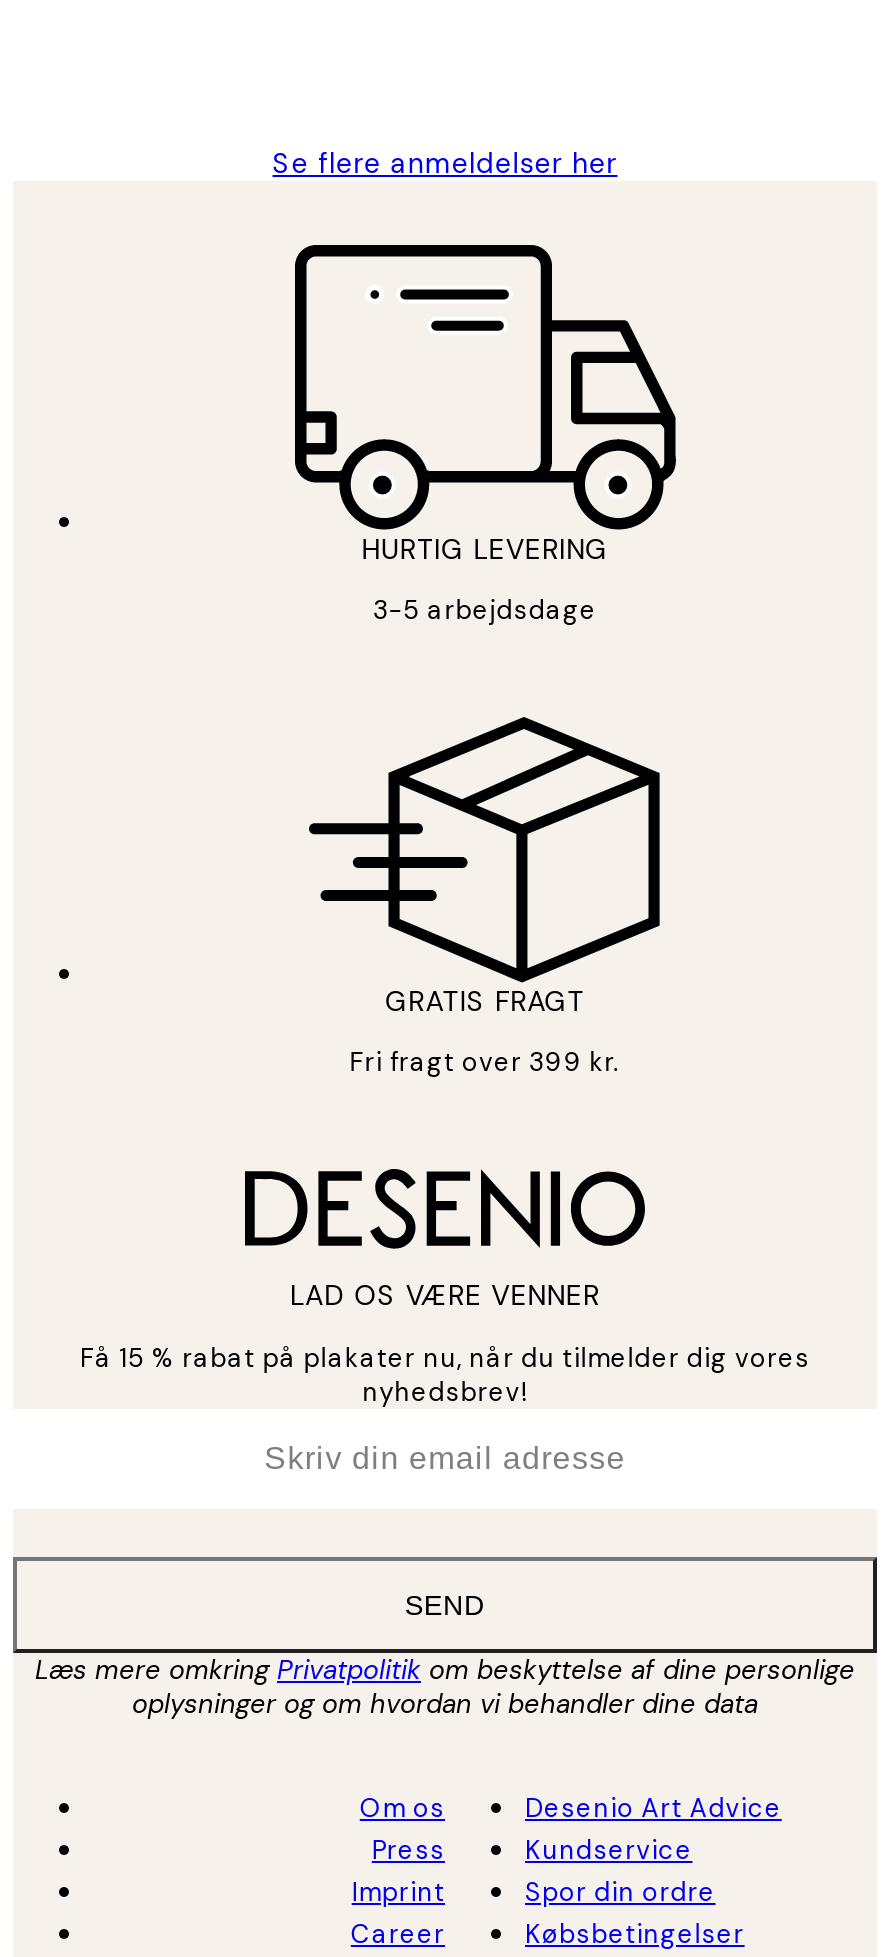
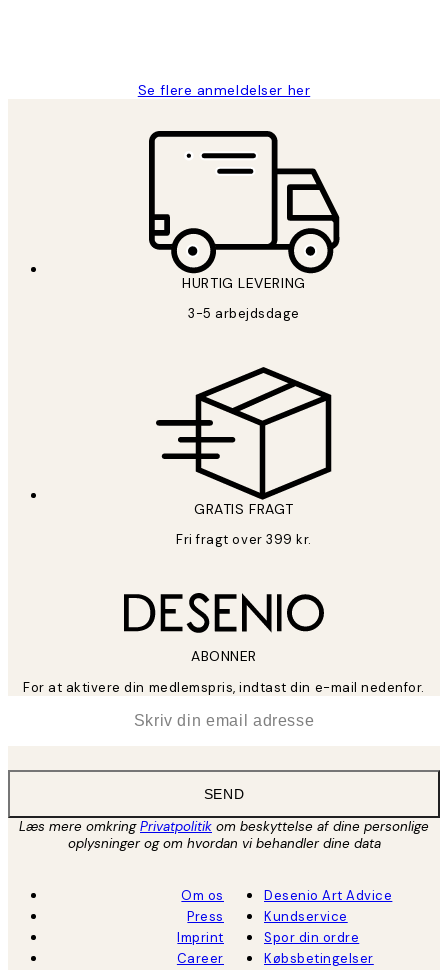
- LAD OS VÆRE VENNER
+ ABONNER

- Få 15 % rabat på plakater nu, når du tilmelder dig vores
- nyhedsbrev!
+ For at aktivere din medlemspris, indtast din e-mail nedenfor.
